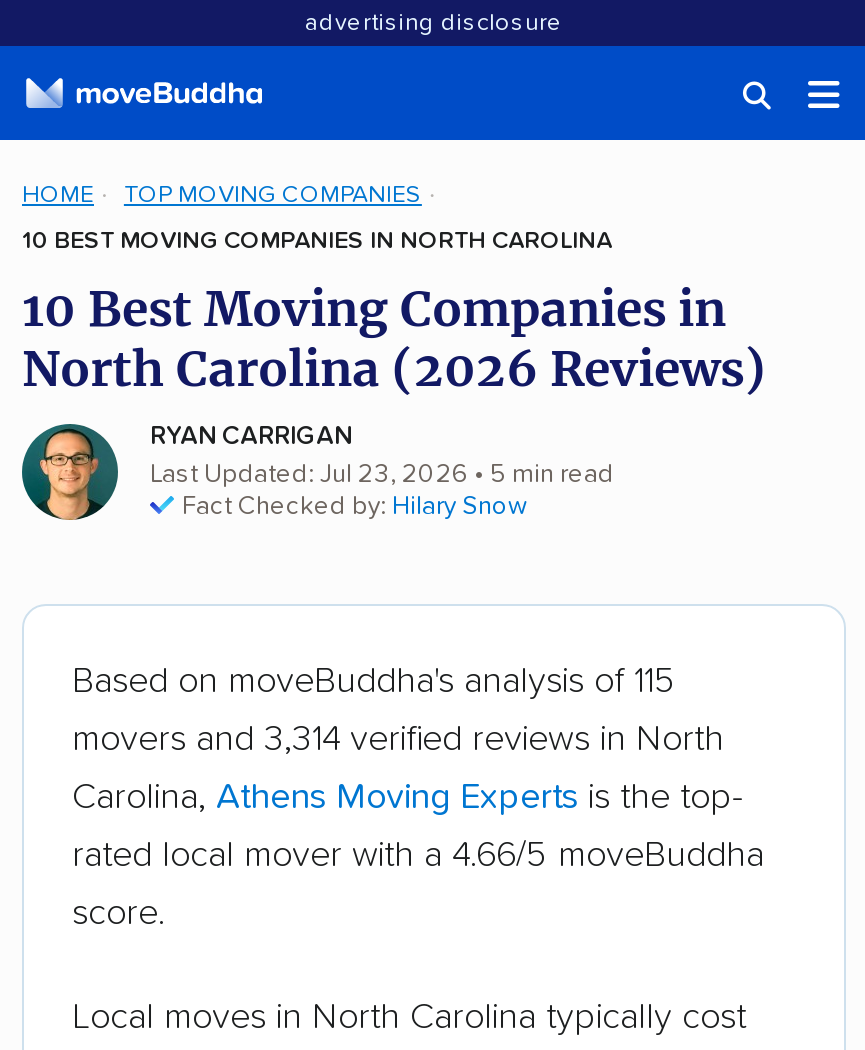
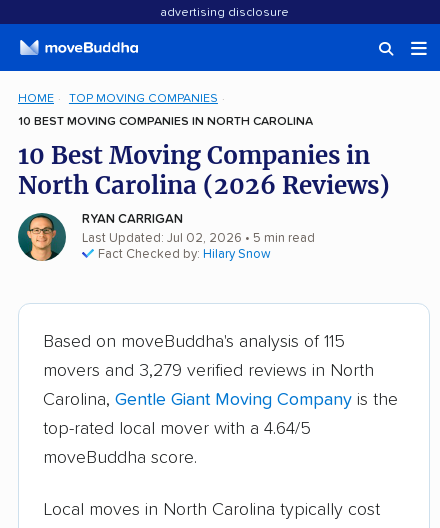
- Last Updated: Jul 23, 2026 • 5 min read
+ Last Updated: Jul 02, 2026 • 5 min read

- movers and 3,314 verified reviews in North
+ movers and 3,279 verified reviews in North

- Carolina, Athens Moving Experts is the top-
+ Carolina, Gentle Giant Moving Company is the

- rated local mover with a 4.66/5 moveBuddha
+ top-rated local mover with a 4.64/5

- score.
+ moveBuddha score.
